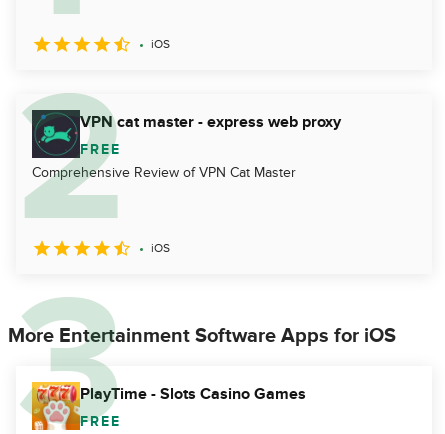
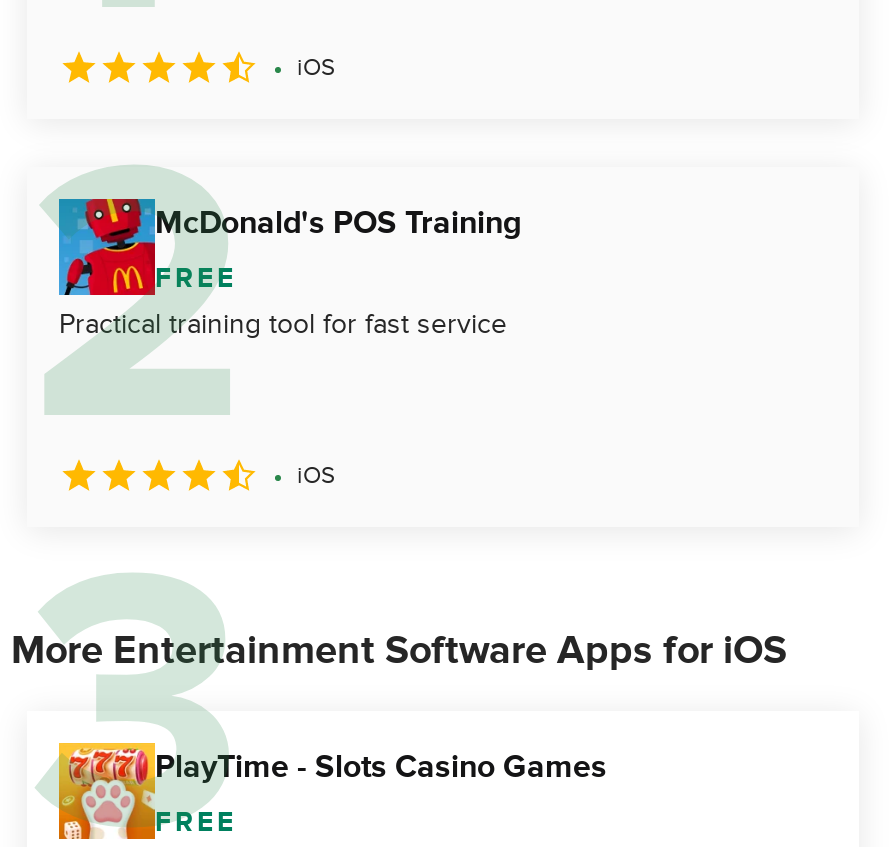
- [image]
- VPN cat master - express web proxy
+ [image]
+ McDonald's POS Training

- Comprehensive Review of VPN Cat Master
+ Practical training tool for fast service
